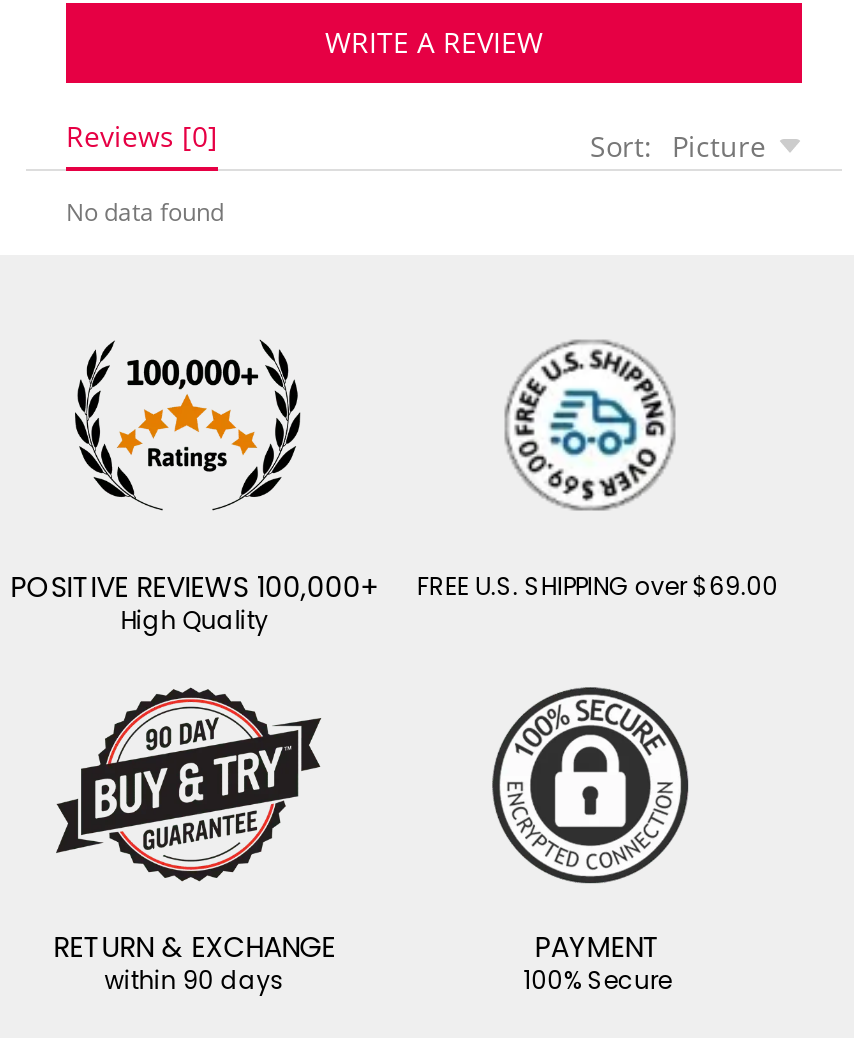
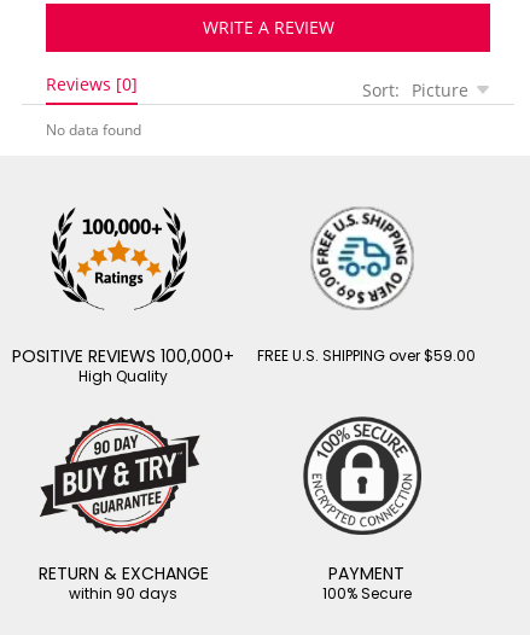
- FREE U.S. SHIPPING over $69.00
+ FREE U.S. SHIPPING over $59.00
